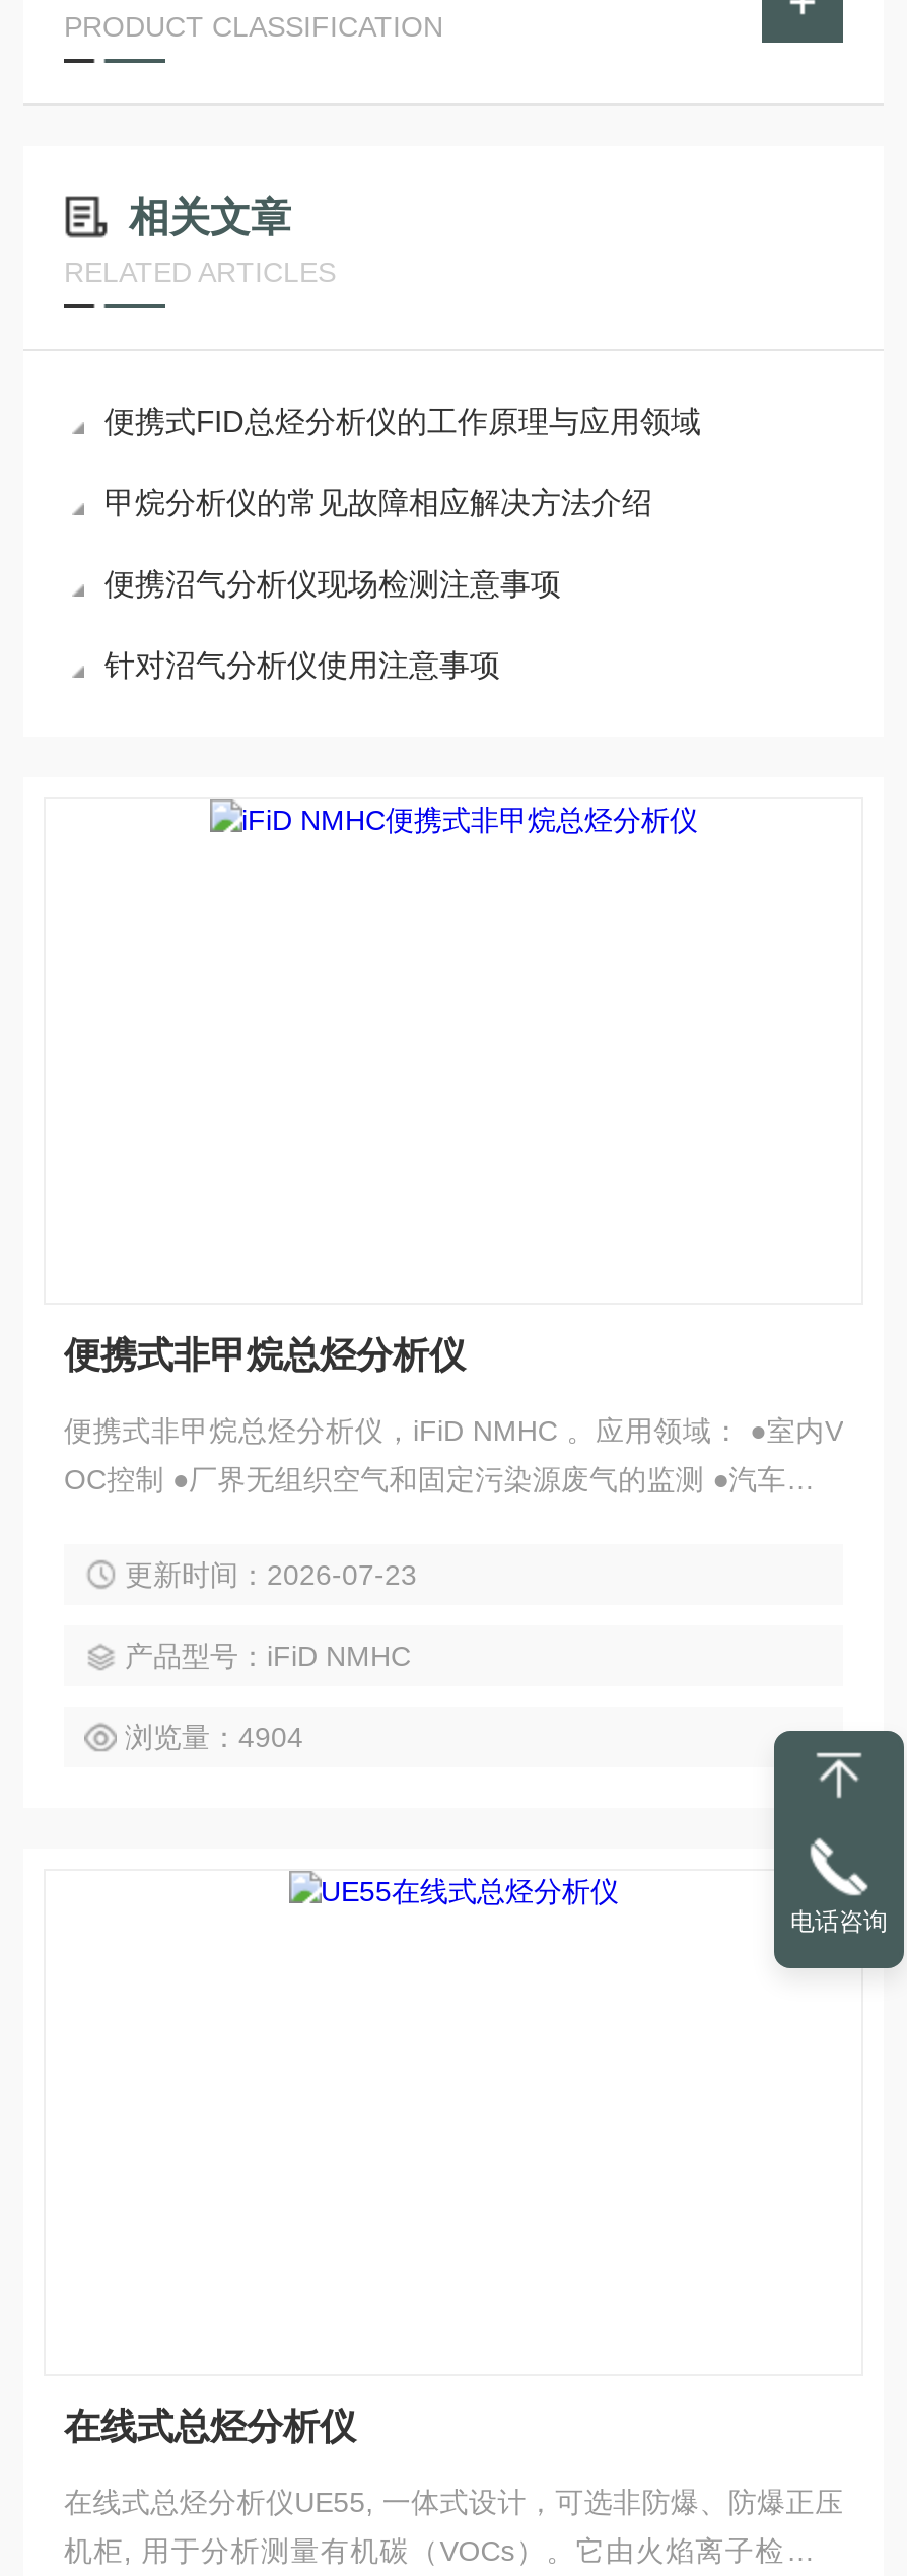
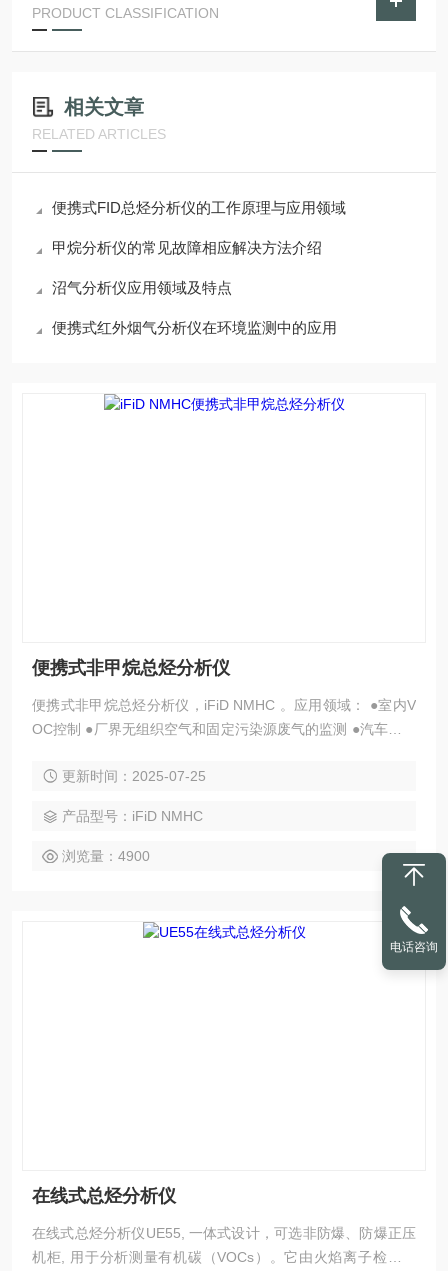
- 便携沼气分析仪现场检测注意事项
+ 沼气分析仪应用领域及特点

- 针对沼气分析仪使用注意事项
+ 便携式红外烟气分析仪在环境监测中的应用

- 更新时间：2026-07-23
+ 更新时间：2025-07-25

- 浏览量：4904
+ 浏览量：4900
